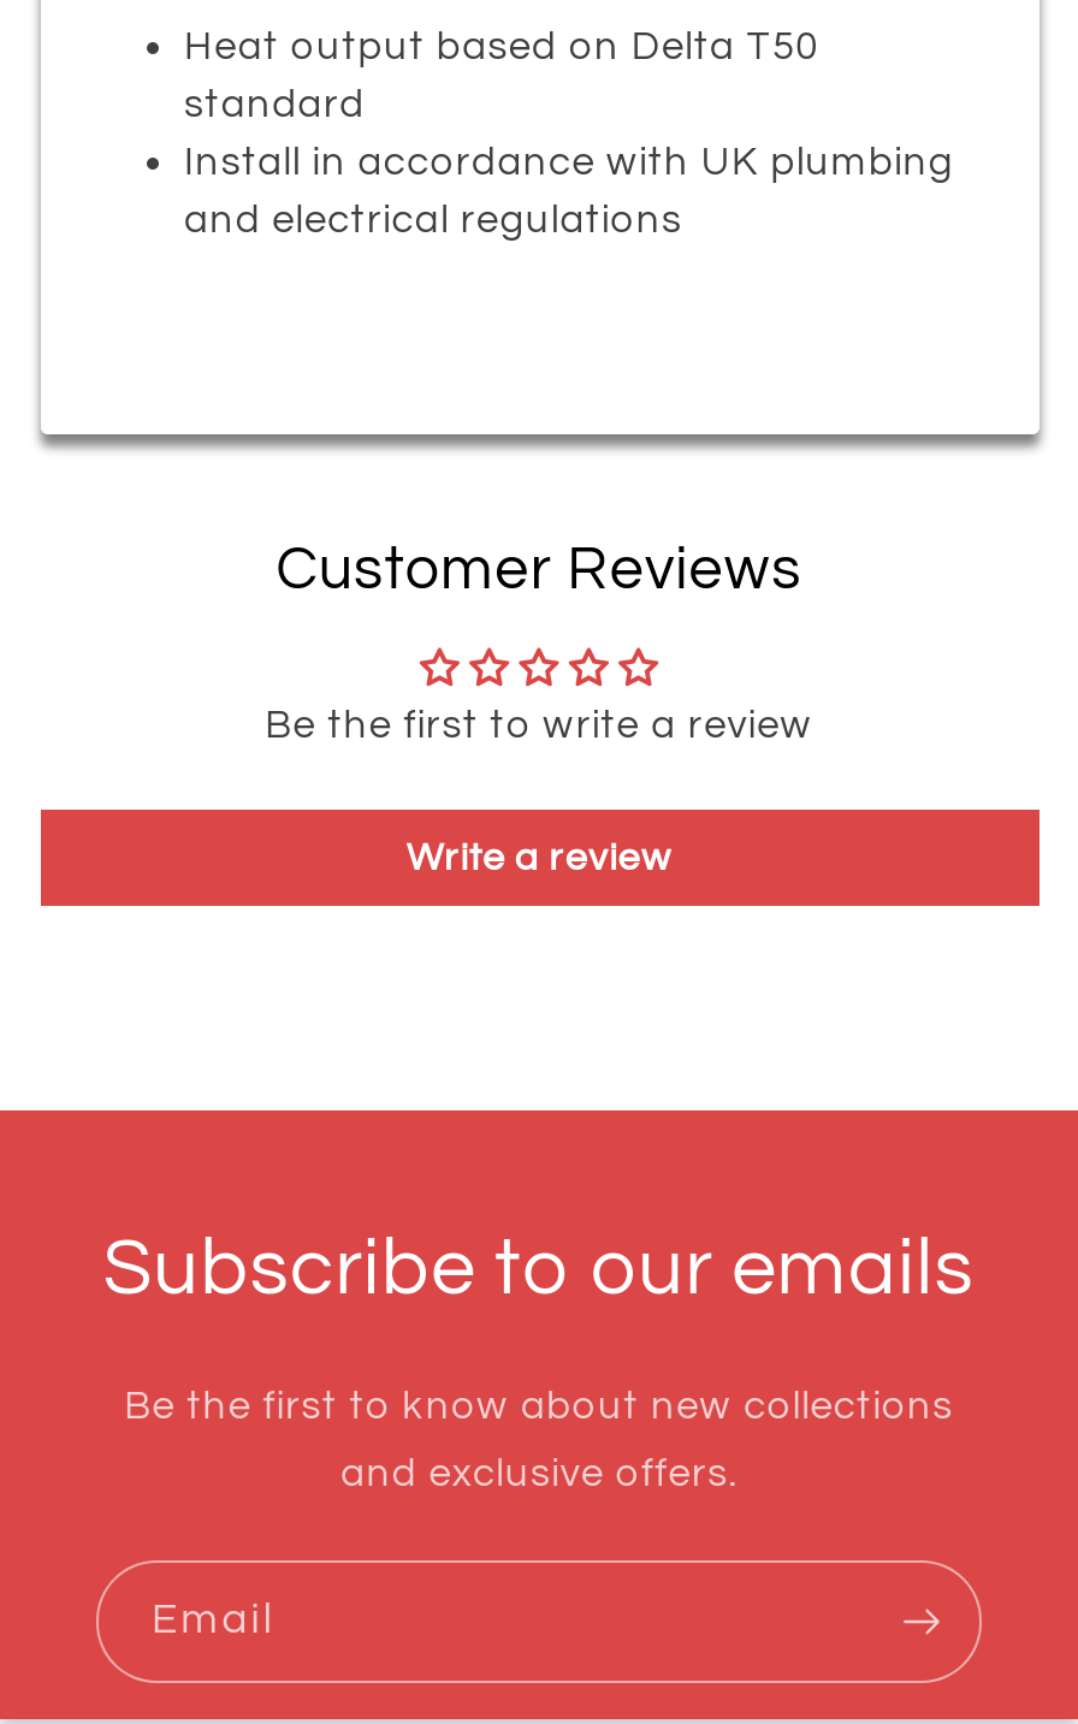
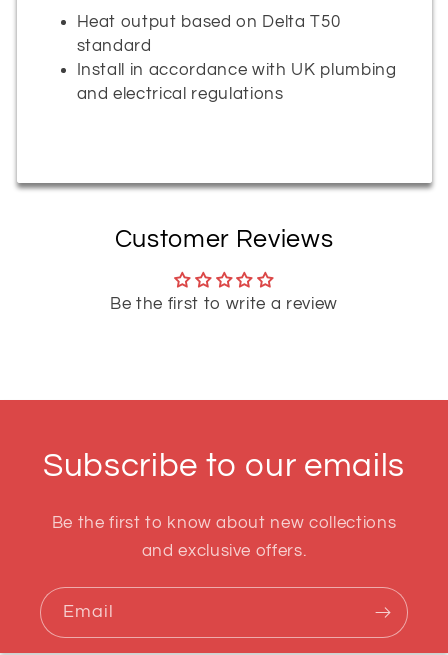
- Write a review
